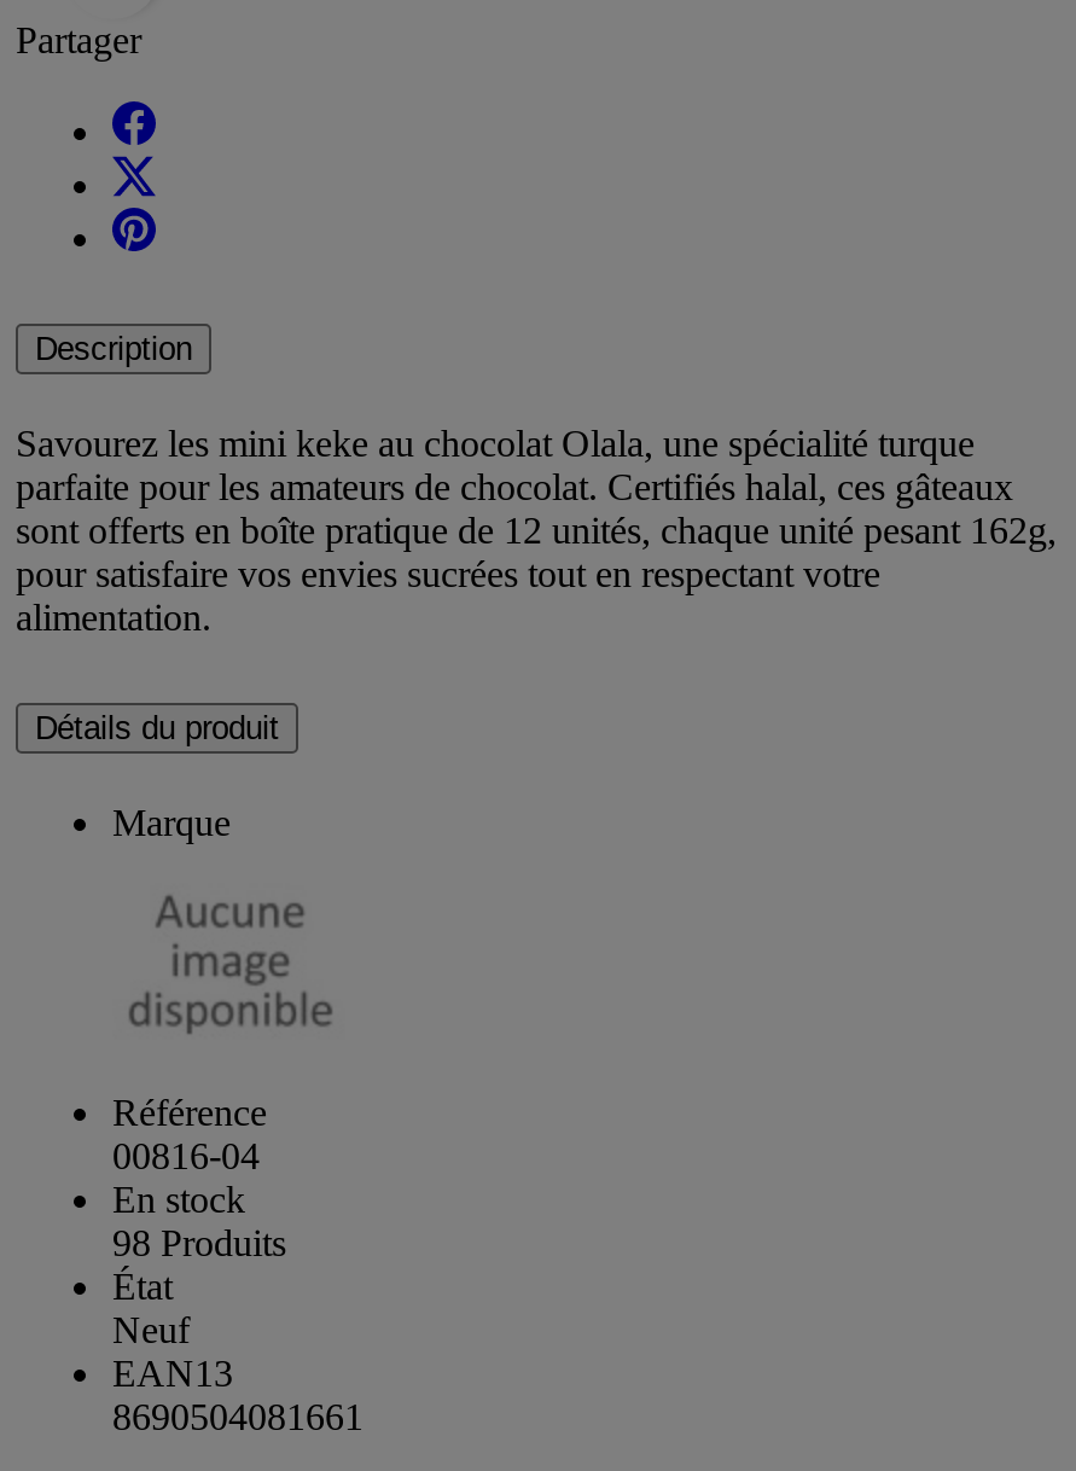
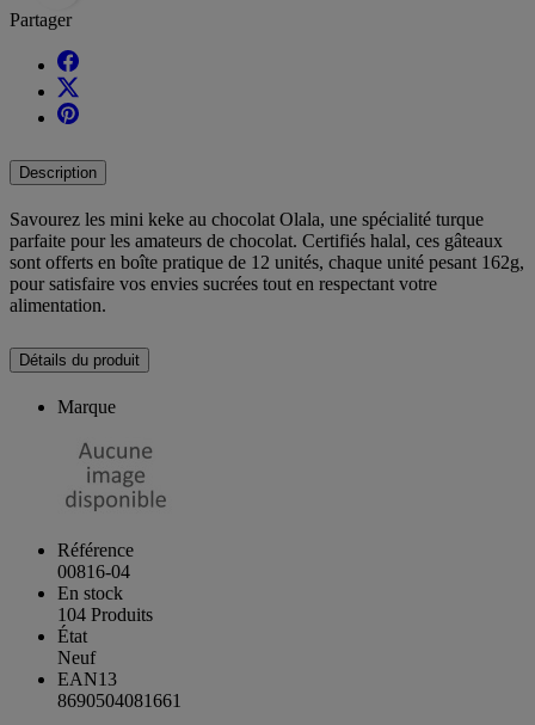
- 98 Produits
+ 104 Produits
